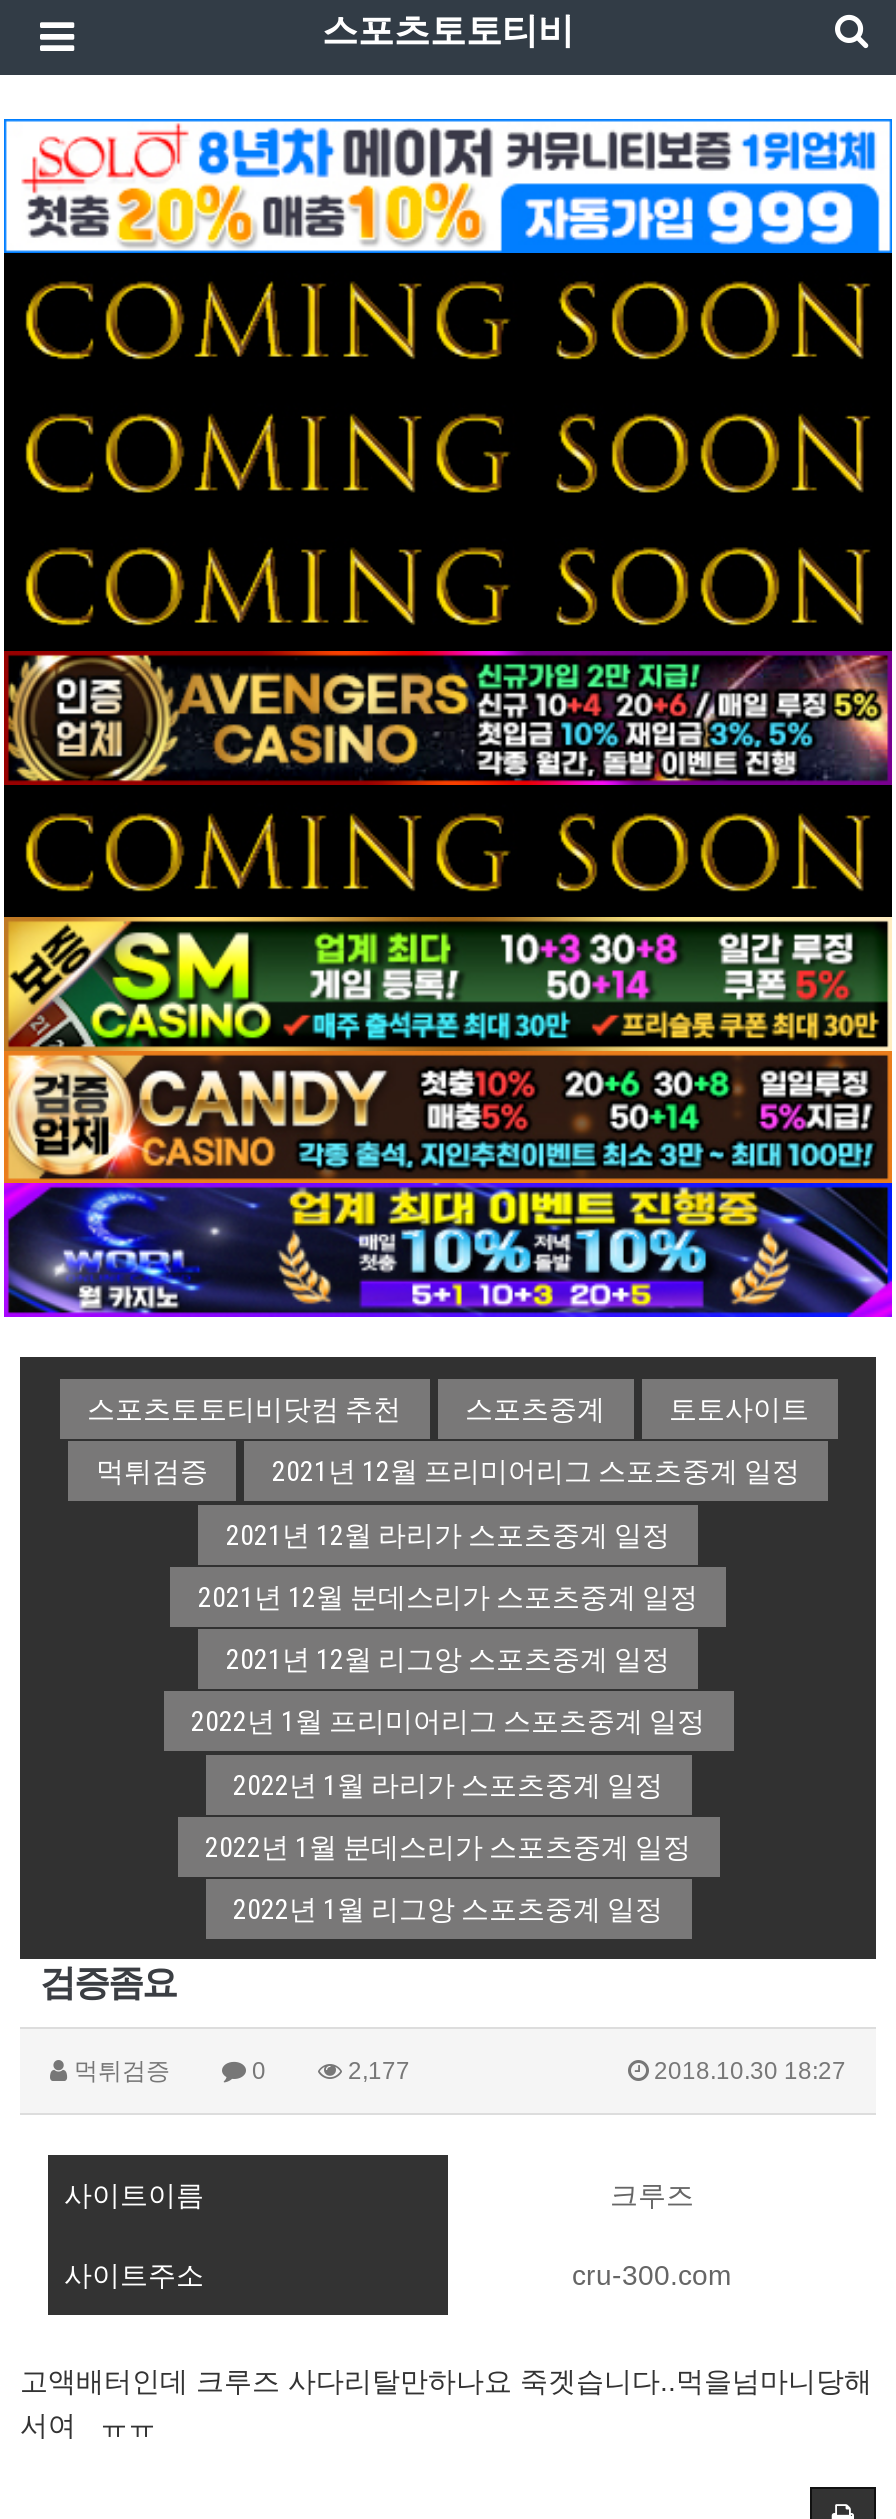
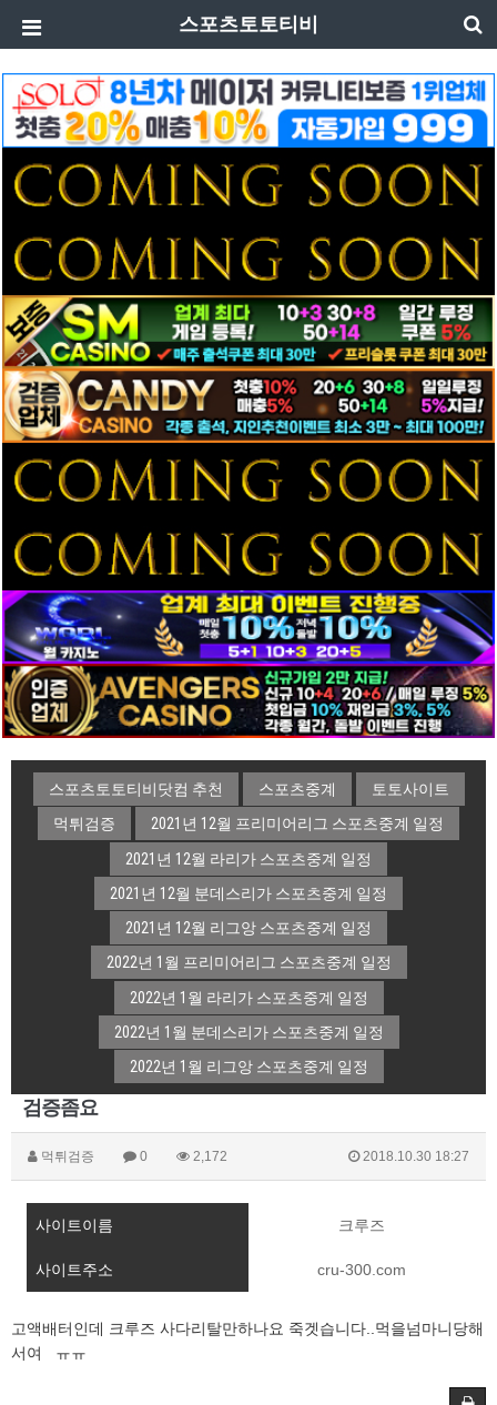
- [image]
+ [image]

- [image]
+ [image]

- 2,177
+ 2,172
